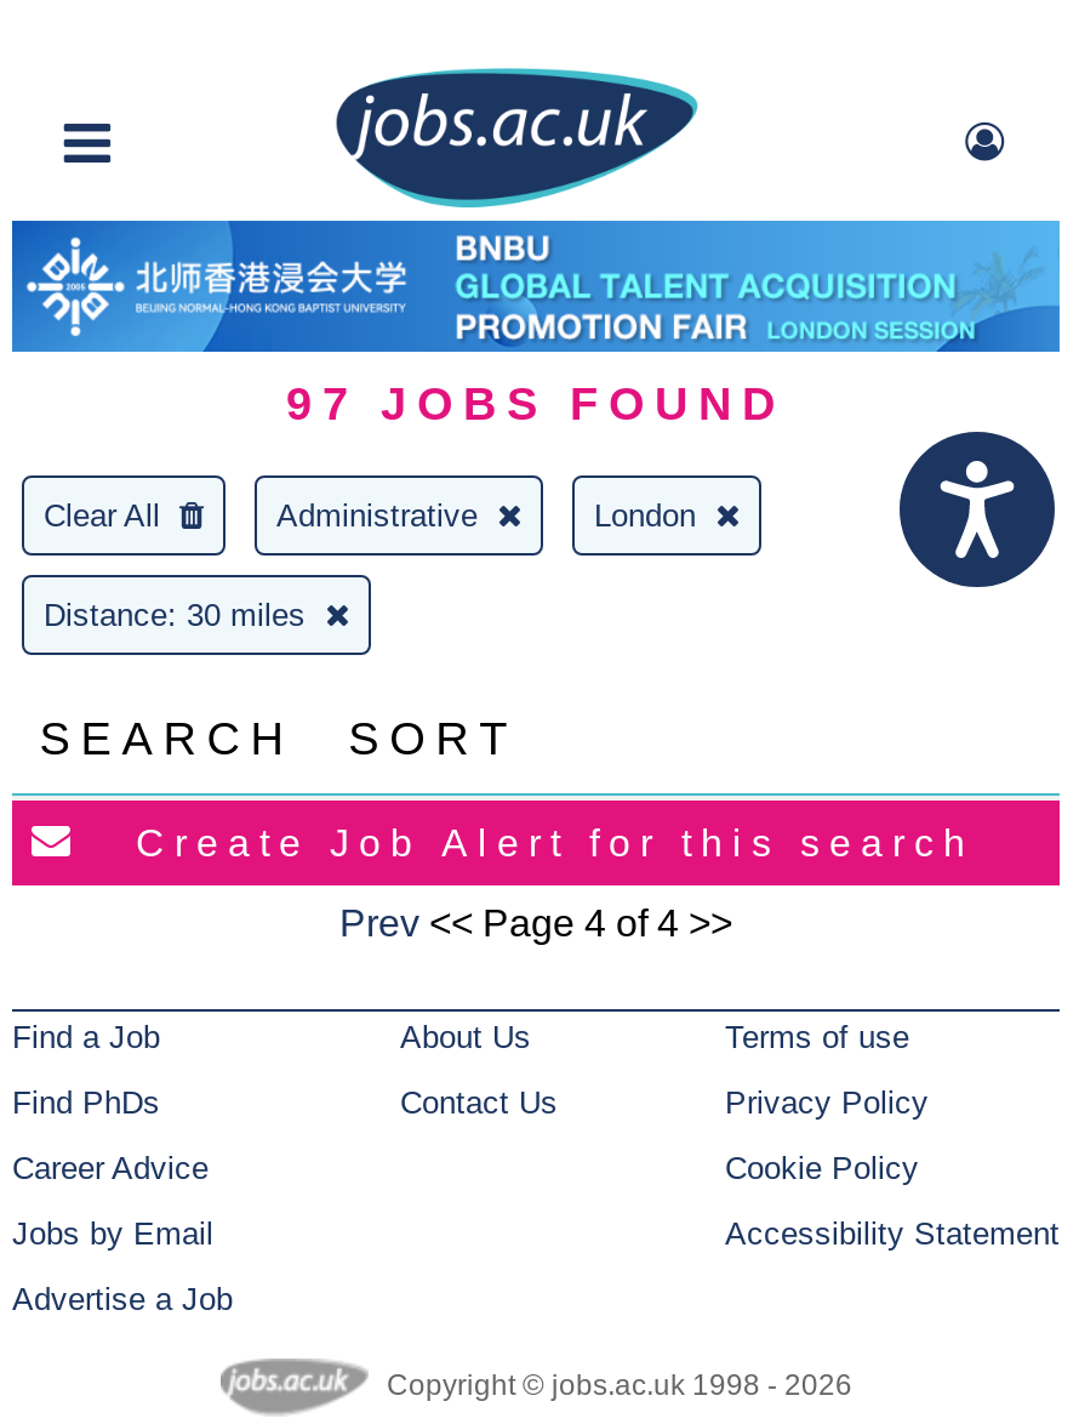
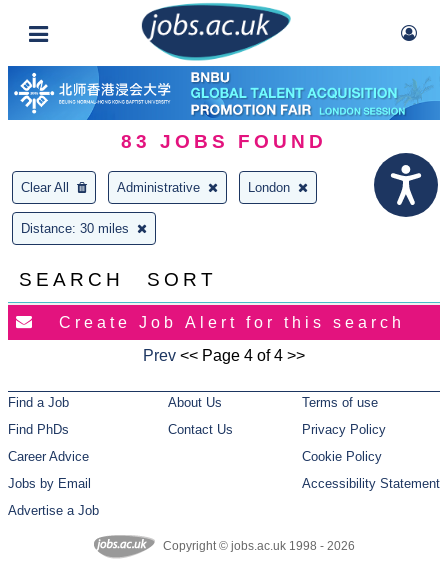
- 97 JOBS FOUND
+ 83 JOBS FOUND
